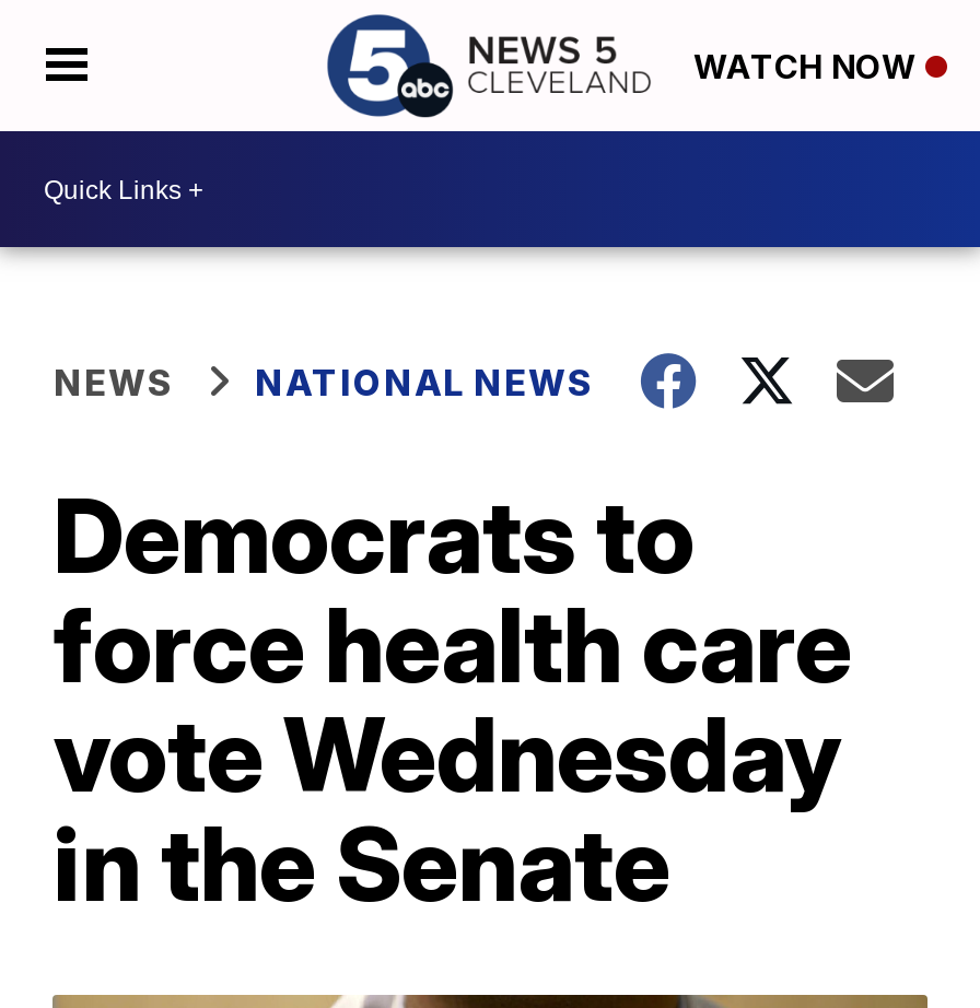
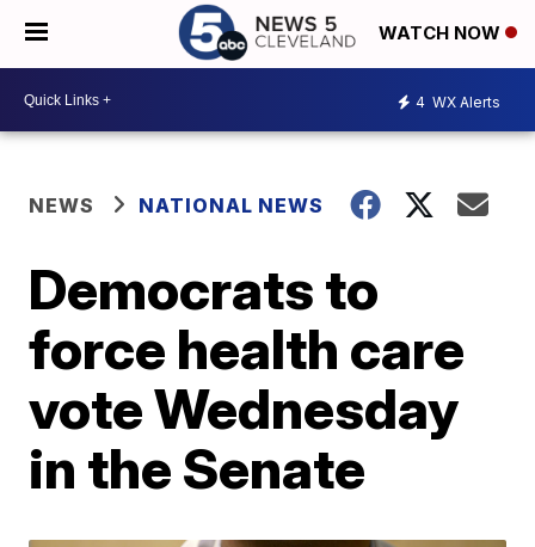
+ 4 WX Alerts
